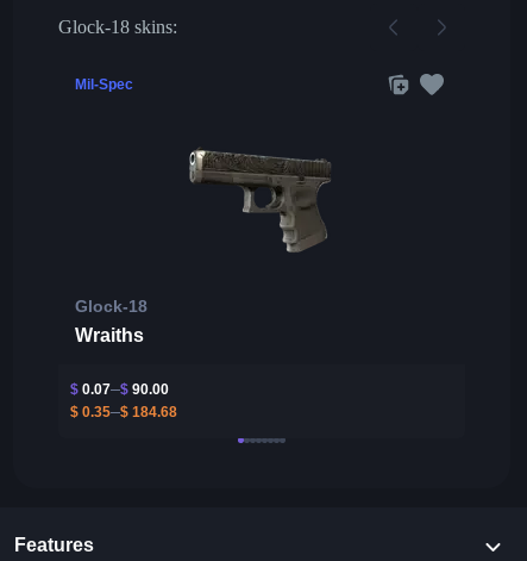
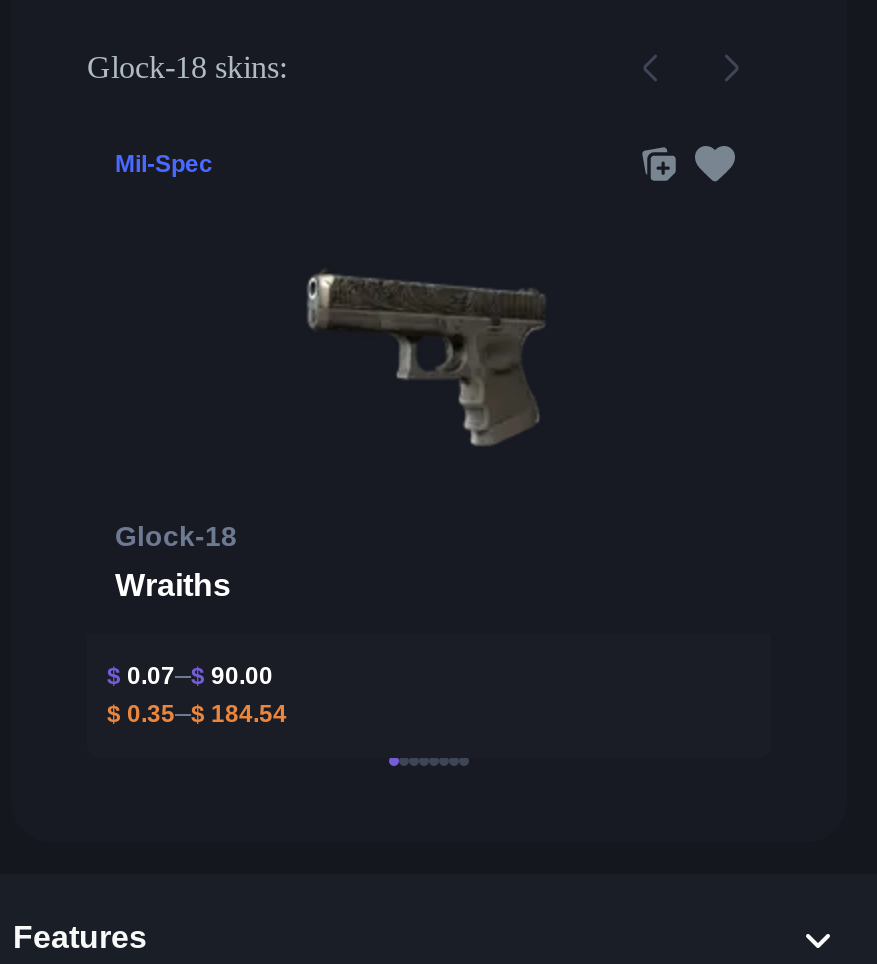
- $0.35 $184.68
+ $0.35 $184.54
